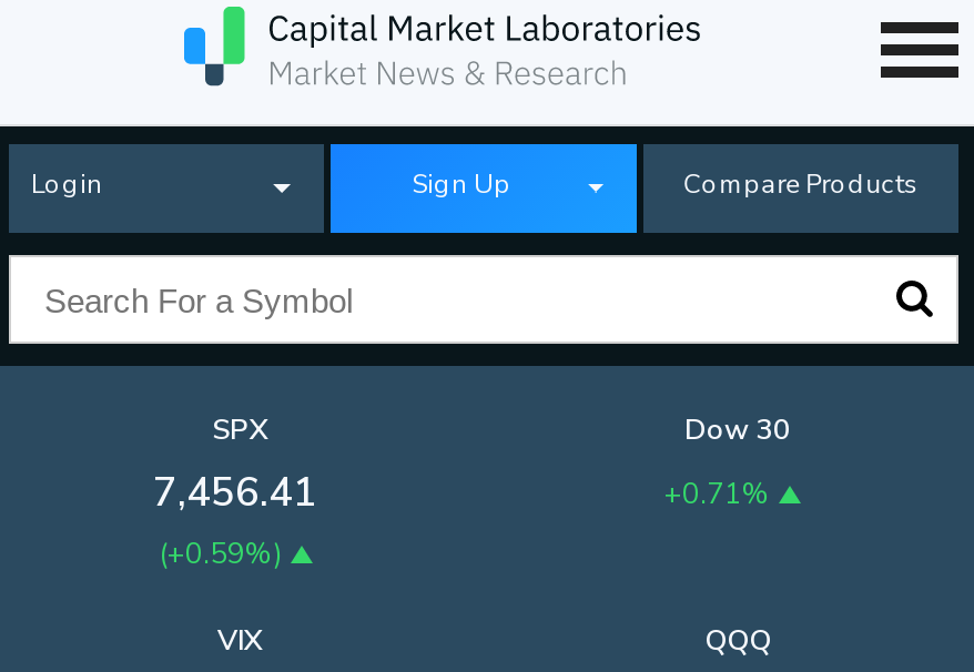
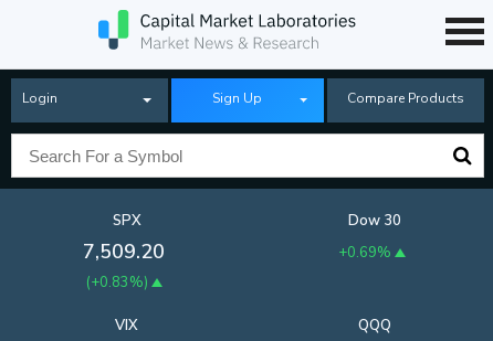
- 7,456.41
+ 7,509.20

- +0.71%
+ +0.69%

- (+0.59%)
+ (+0.83%)
